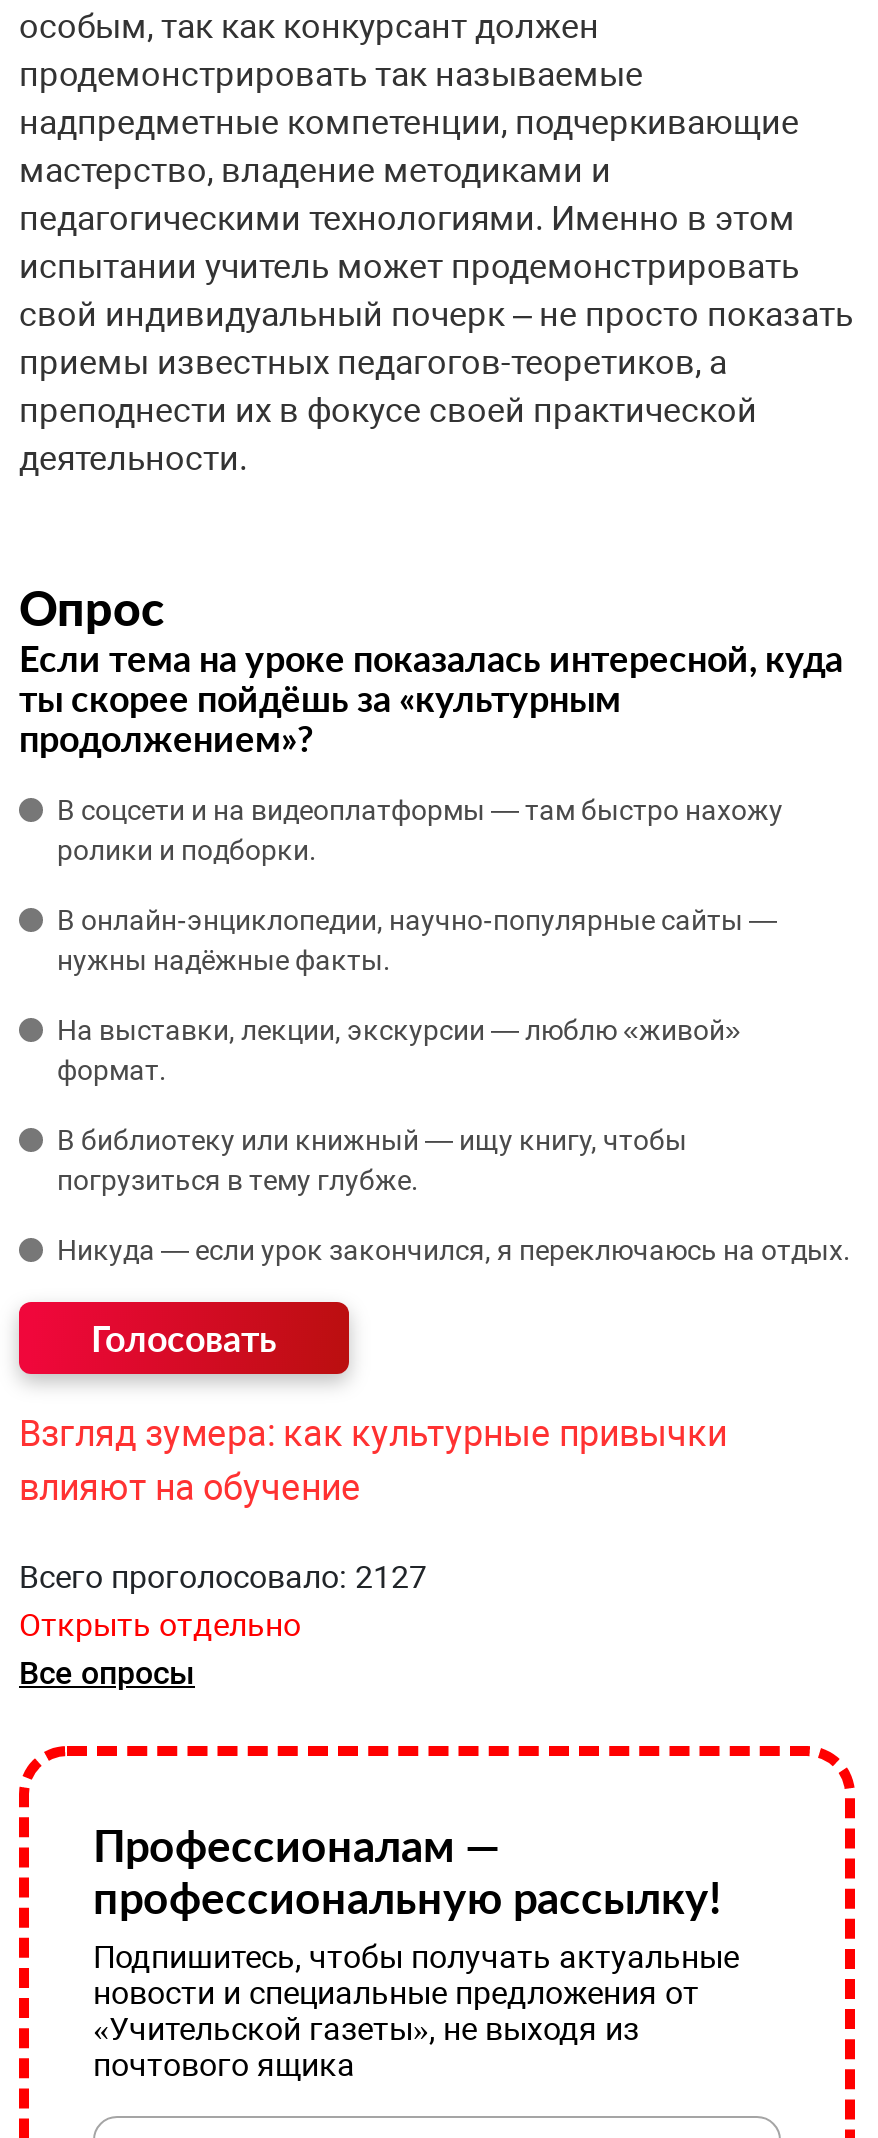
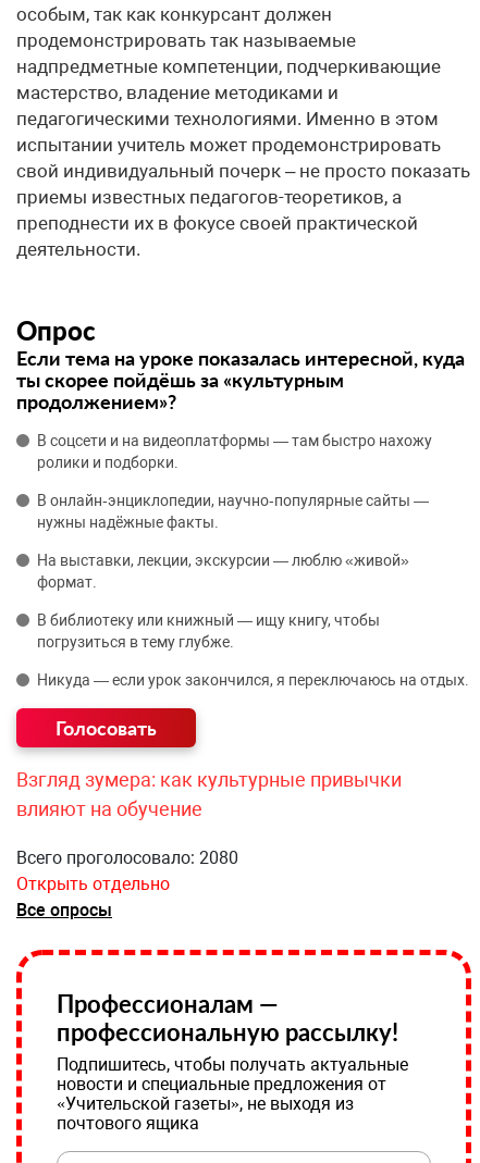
- Всего проголосовало: 2127
+ Всего проголосовало: 2080
